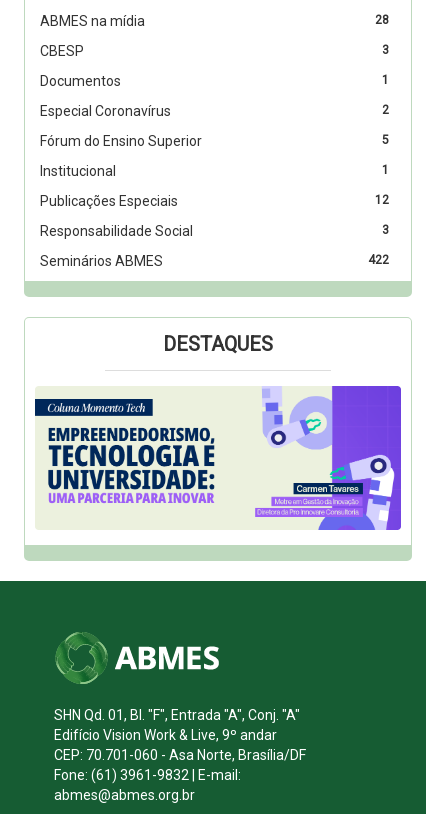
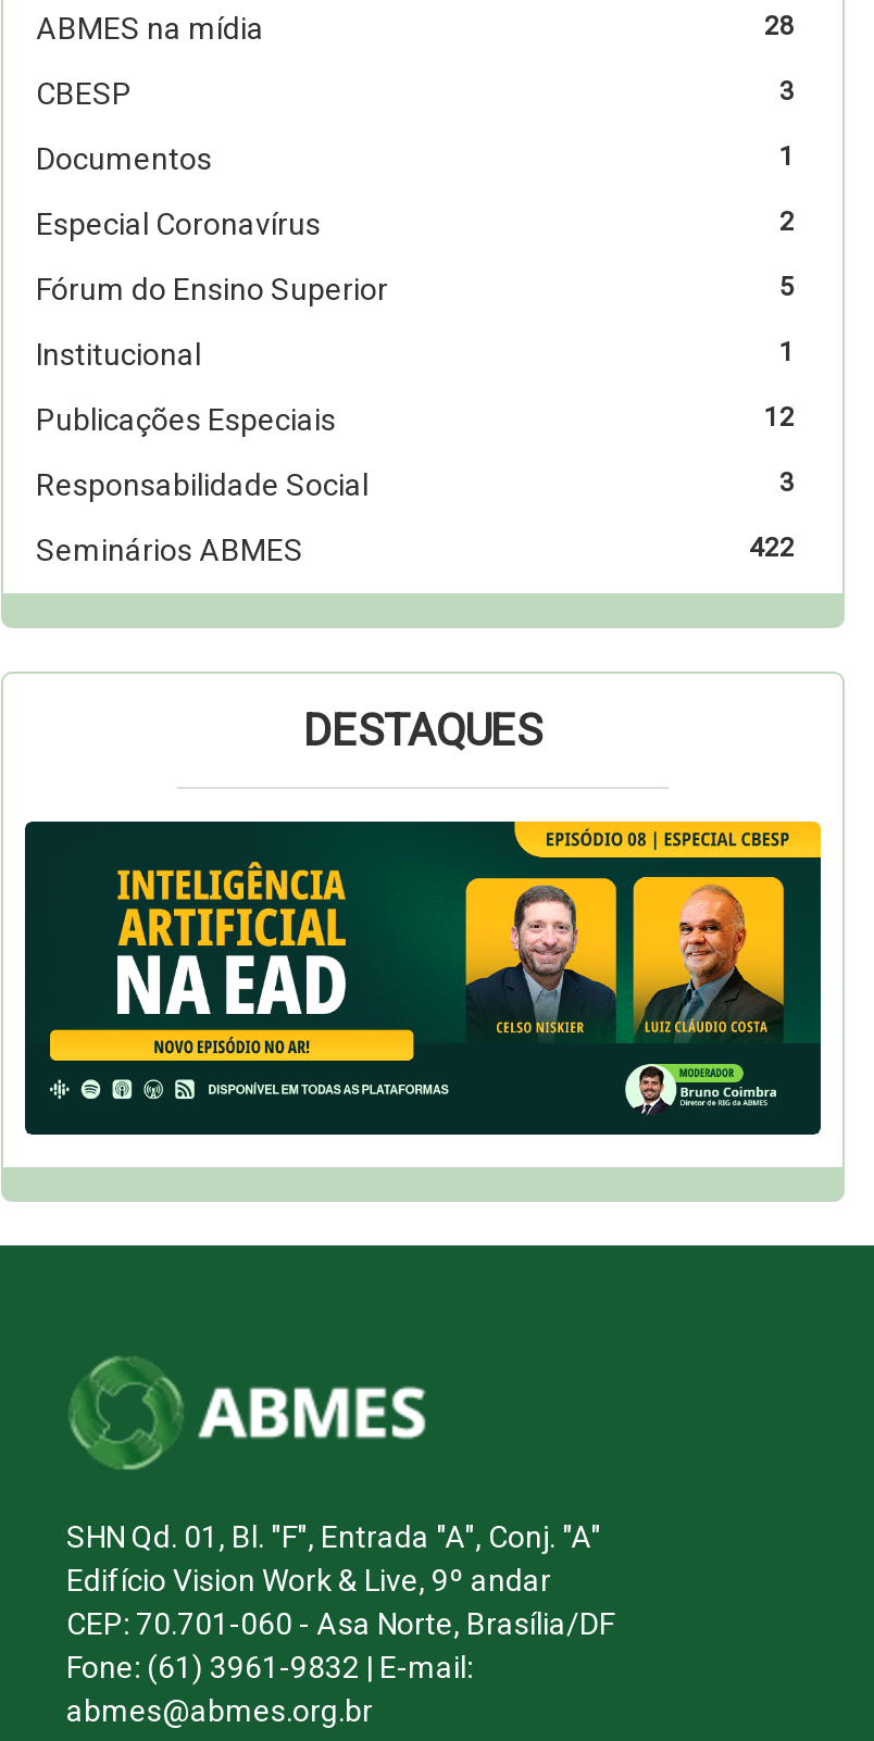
- [image]
+ [image]
